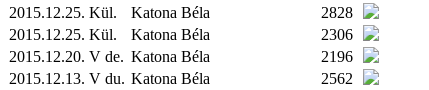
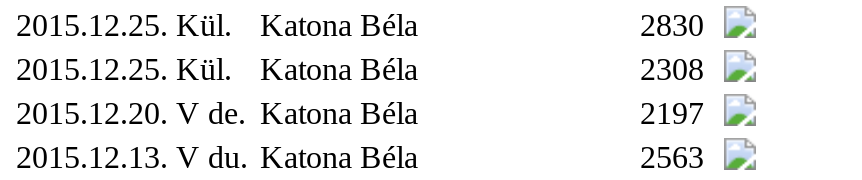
- 2828
+ 2830

- 2306
+ 2308

- 2196
+ 2197

- 2562
+ 2563
